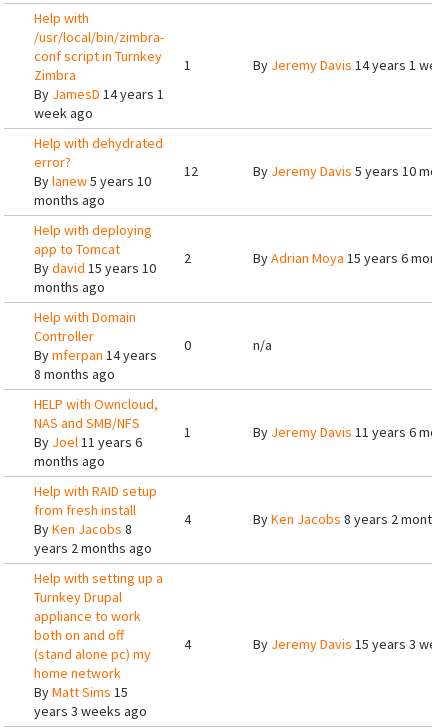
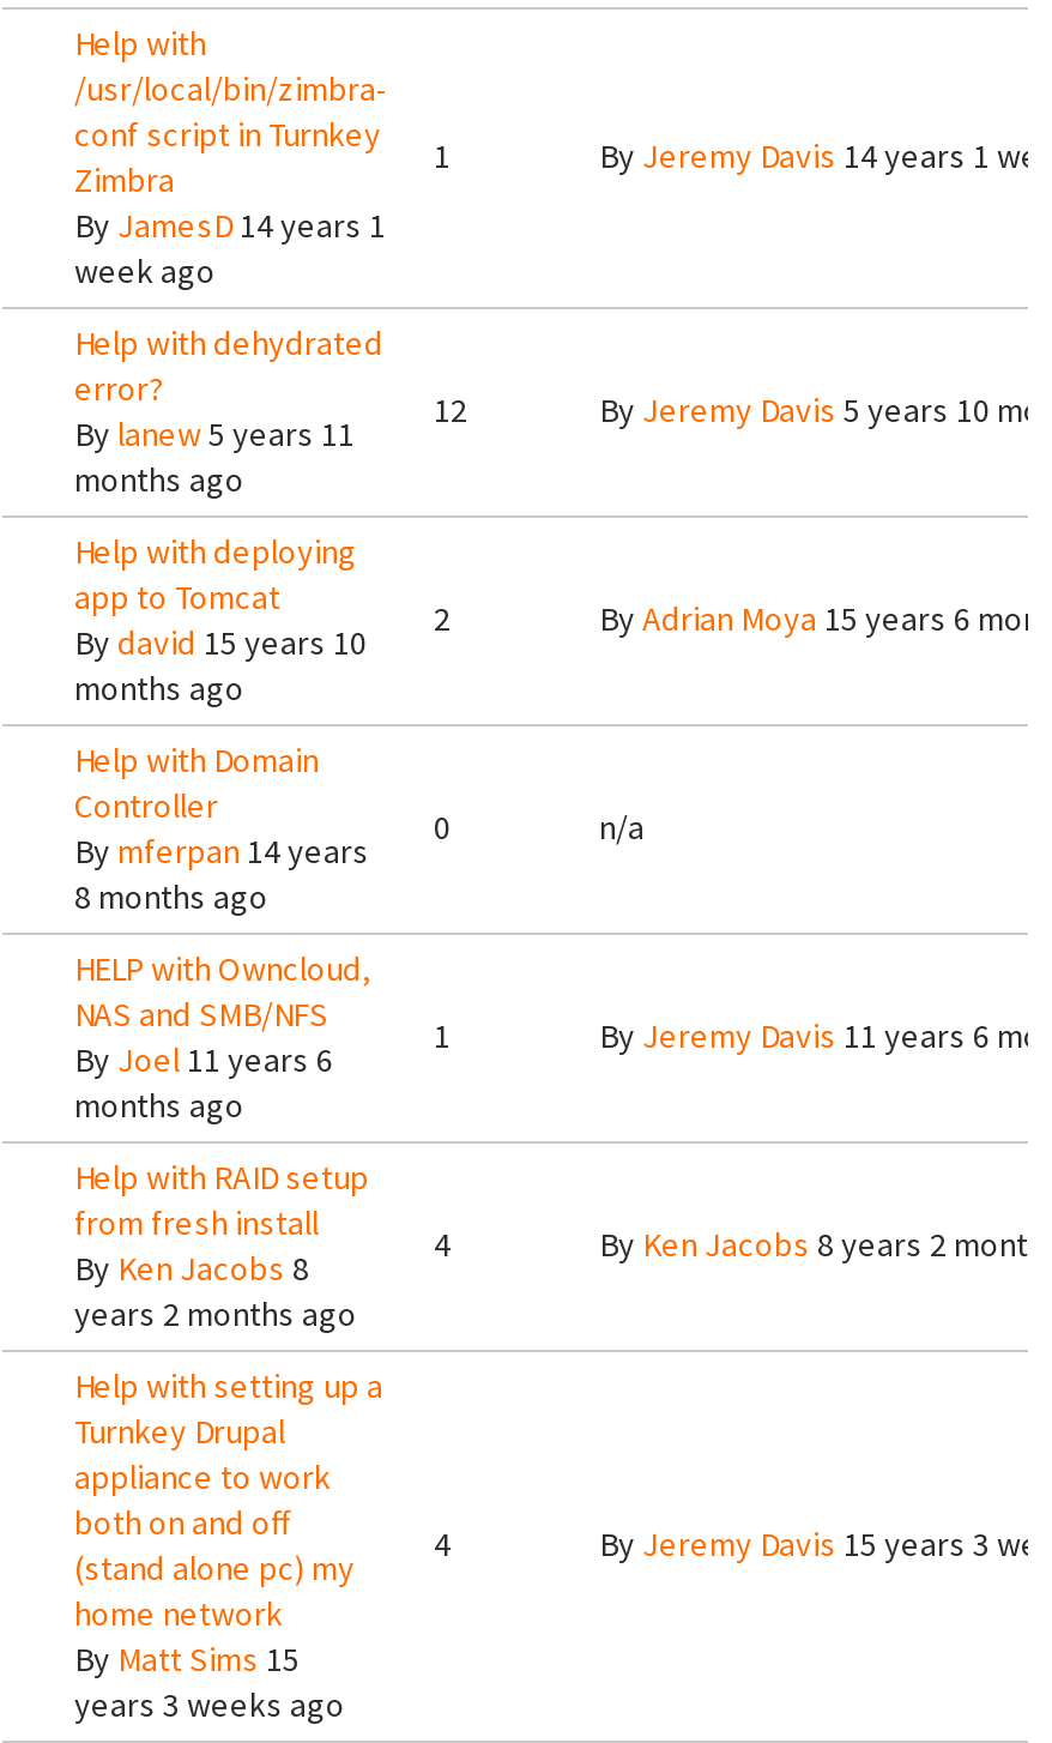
- By lanew 5 years 10
+ By lanew 5 years 11
